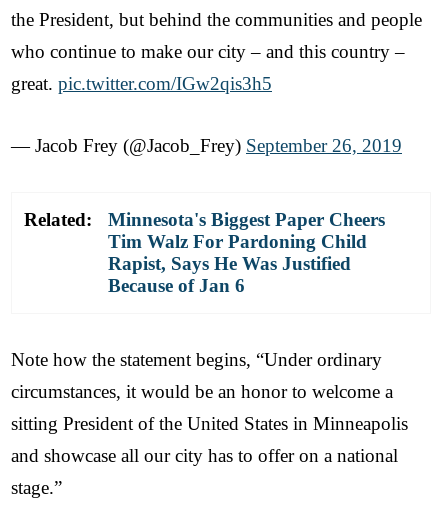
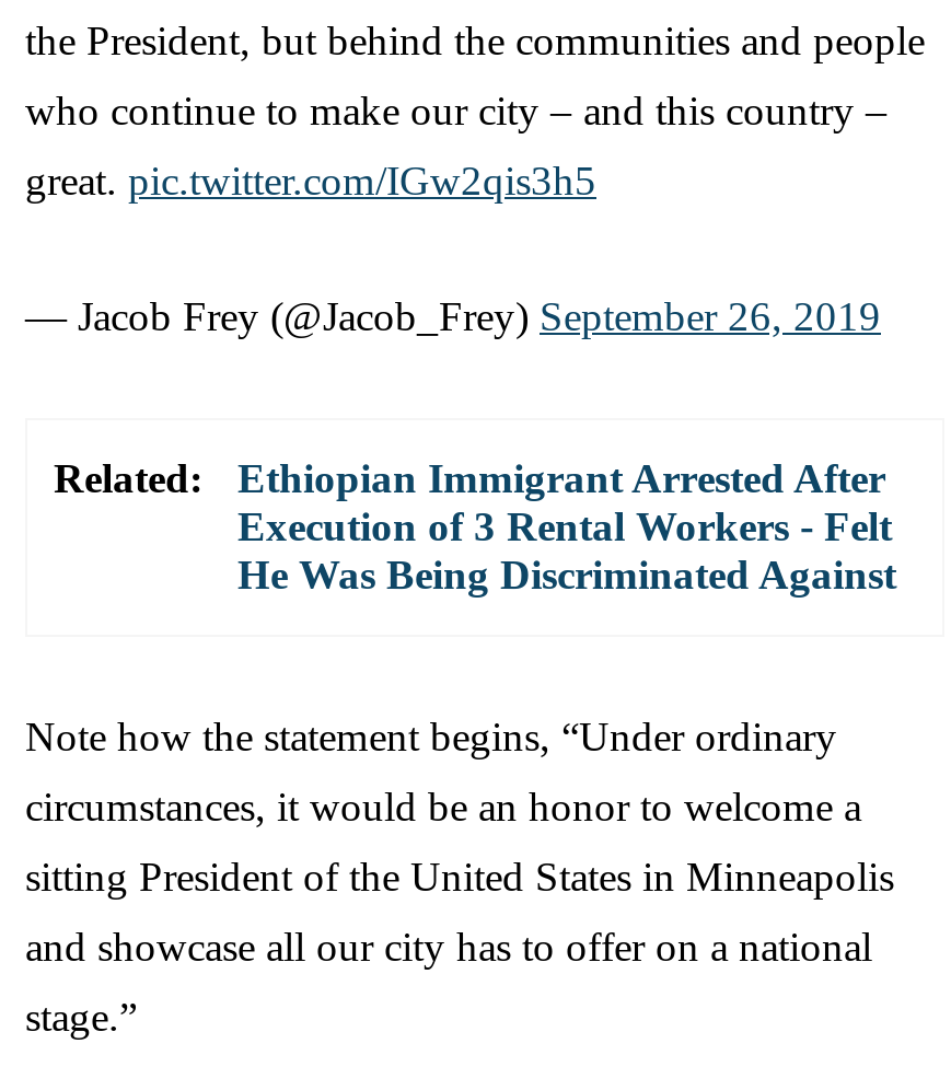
- Minnesota's Biggest Paper Cheers
- Tim Walz For Pardoning Child
- Rapist, Says He Was Justified
- Because of Jan 6
+ Ethiopian Immigrant Arrested After
+ Execution of 3 Rental Workers - Felt
+ He Was Being Discriminated Against
